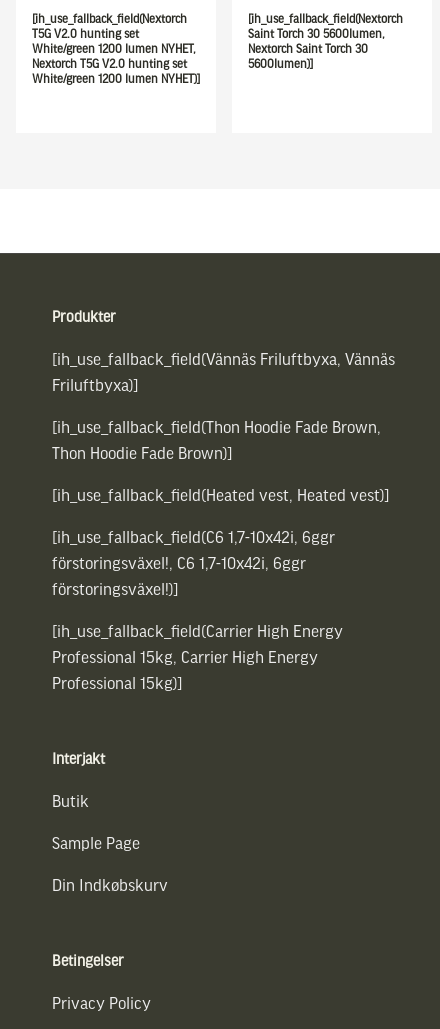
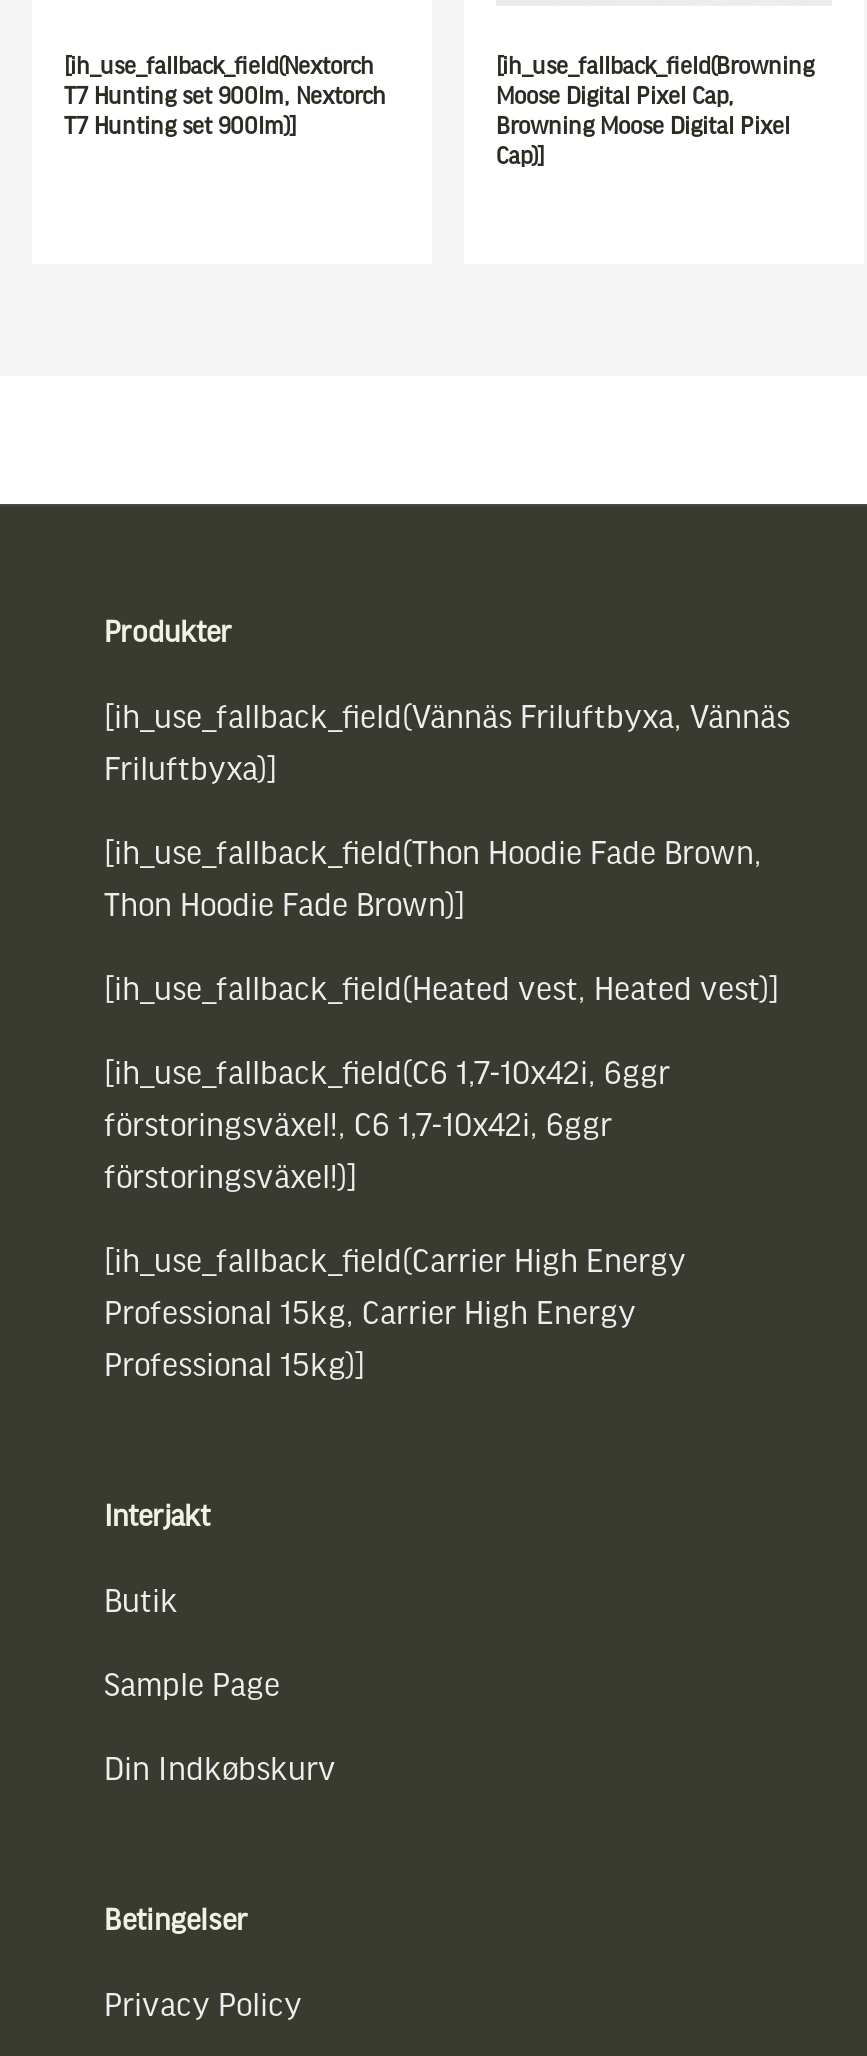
- [ih_use_fallback_field(Nextorch
- Saint Torch 30 5600lumen,
- Nextorch Saint Torch 30
- 5600lumen)]
+ [ih_use_fallback_field(Browning
+ Moose Digital Pixel Cap,
+ Browning Moose Digital Pixel
+ Cap)]

- T5G V2.0 hunting set
- White/green 1200 lumen NYHET,
- Nextorch T5G V2.0 hunting set
- White/green 1200 lumen NYHET)]
+ T7 Hunting set 900lm, Nextorch
+ T7 Hunting set 900lm)]
